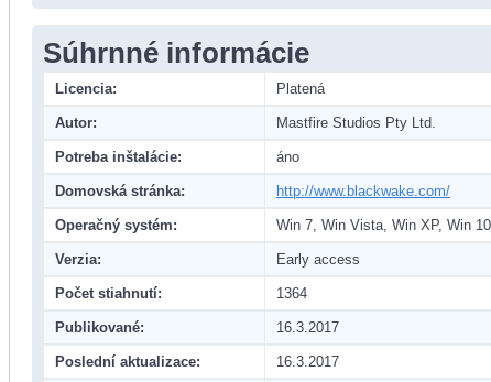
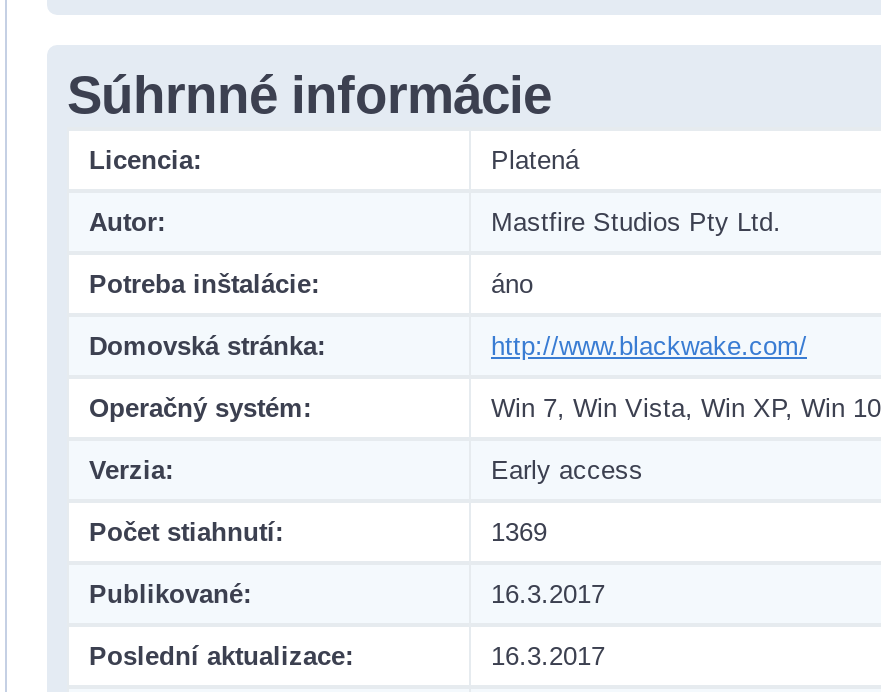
- 1364
+ 1369
